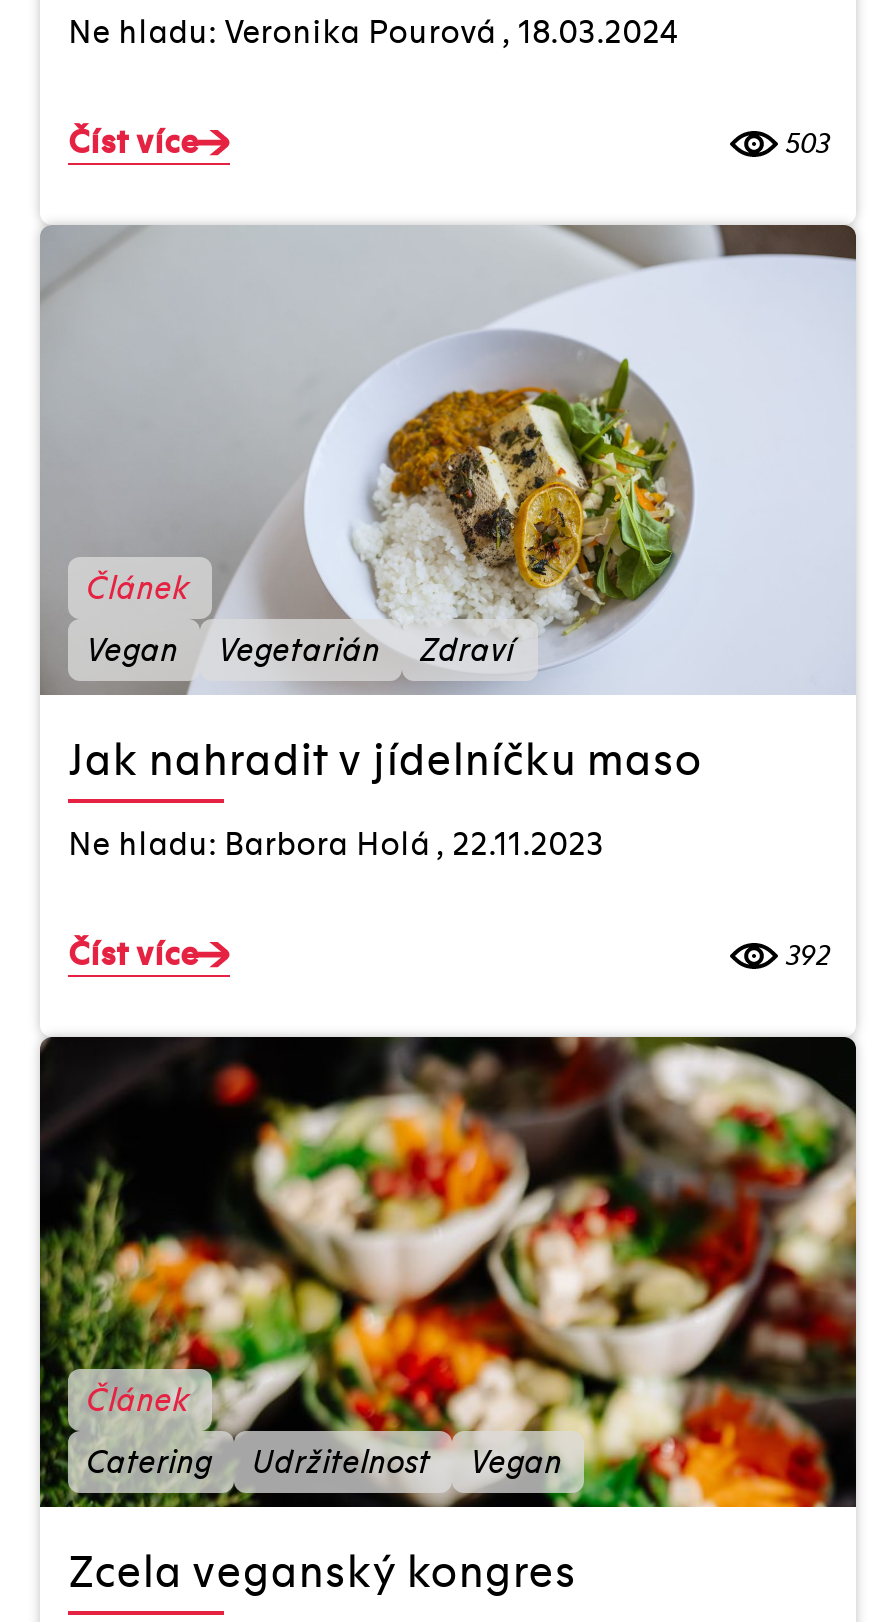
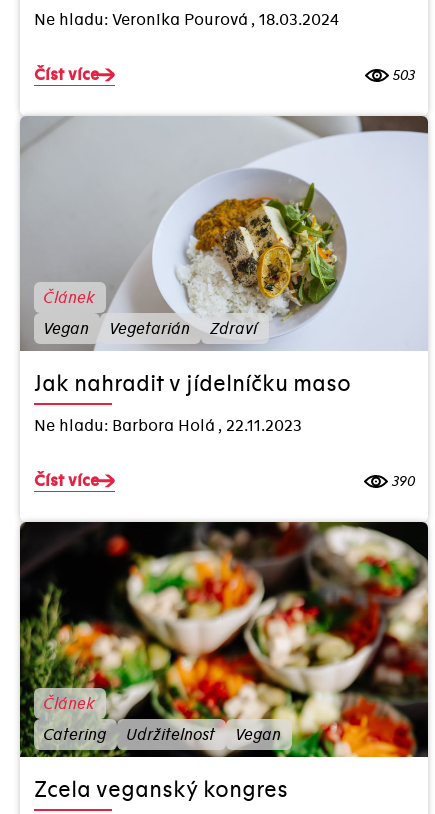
- 392
+ 390
